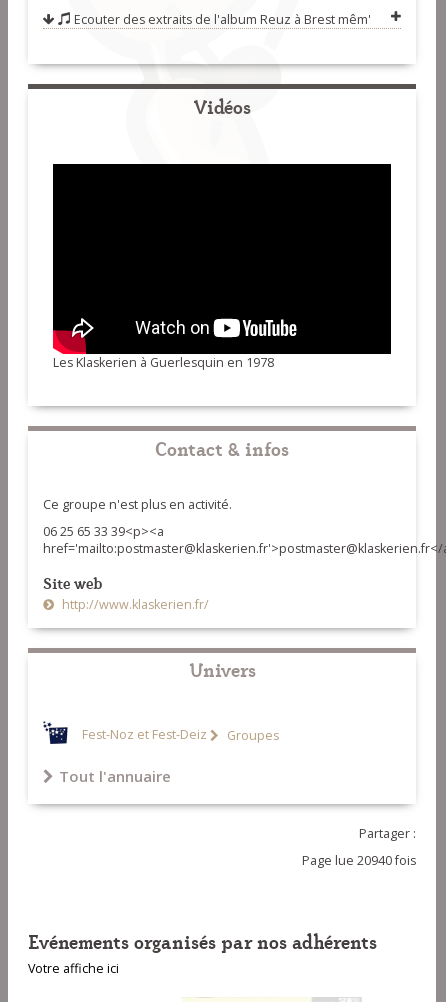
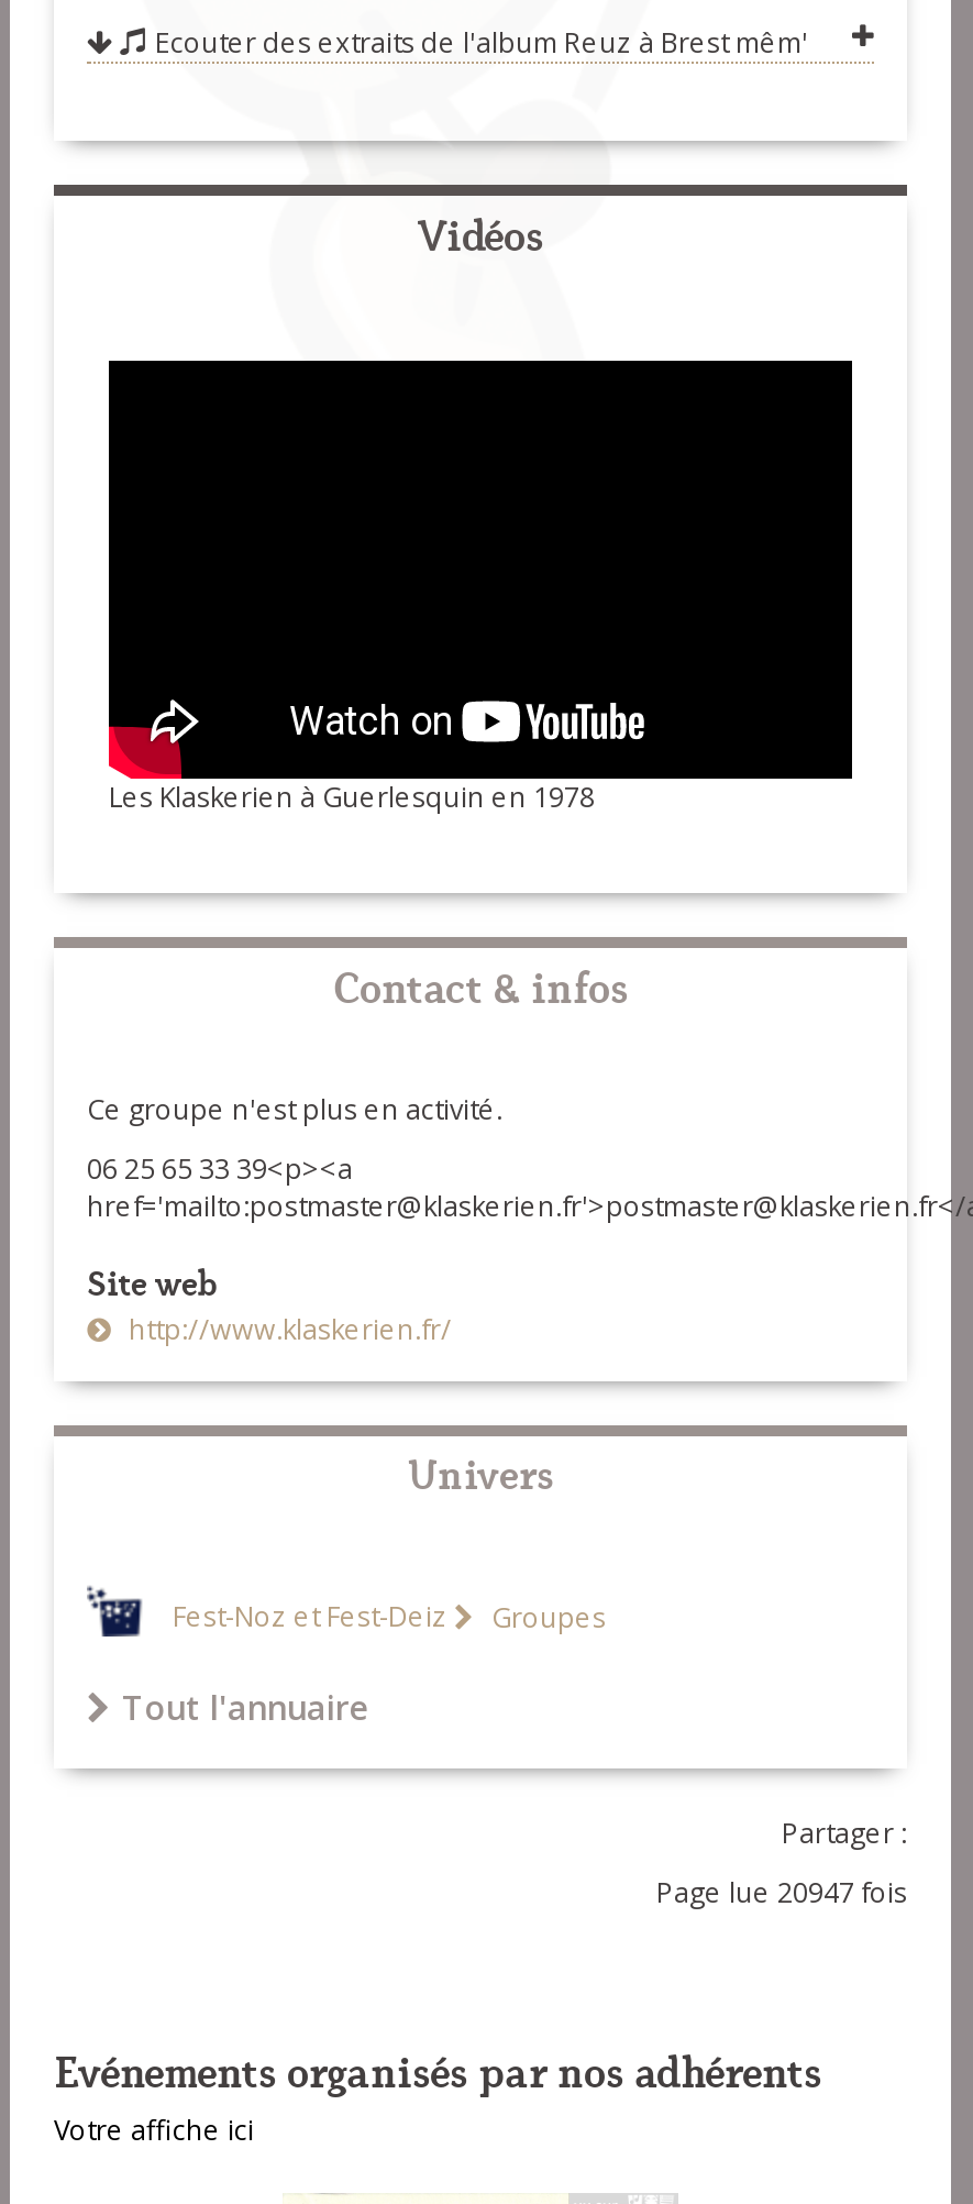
- Page lue 20940 fois
+ Page lue 20947 fois
